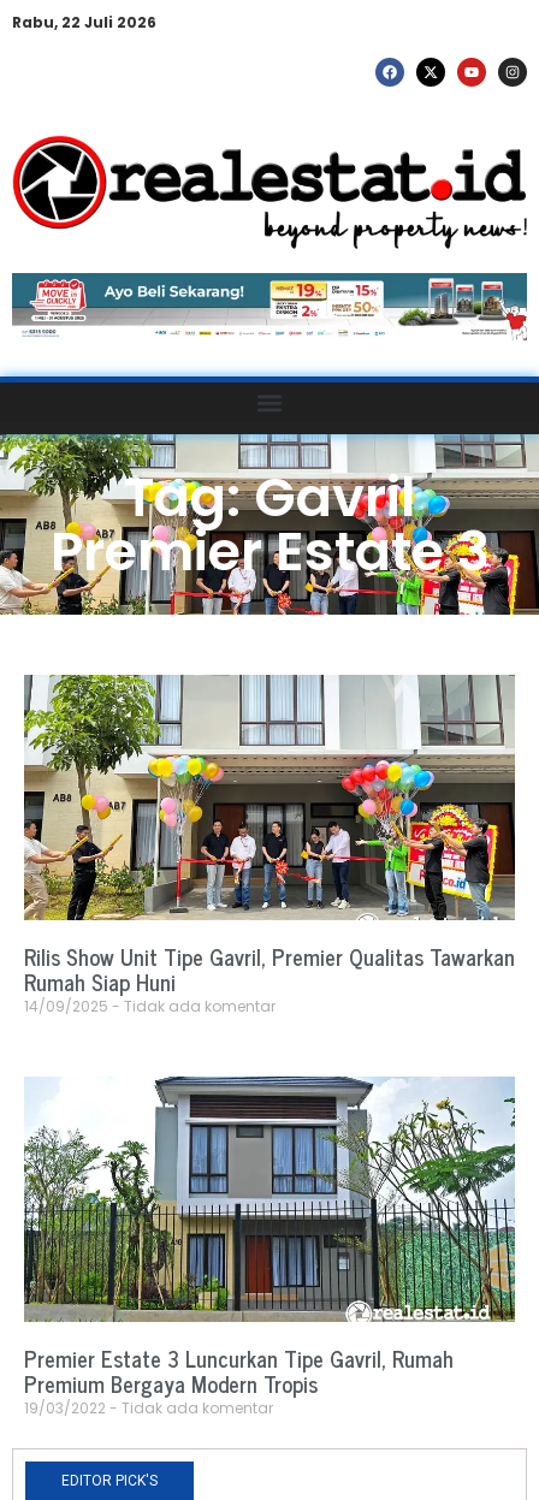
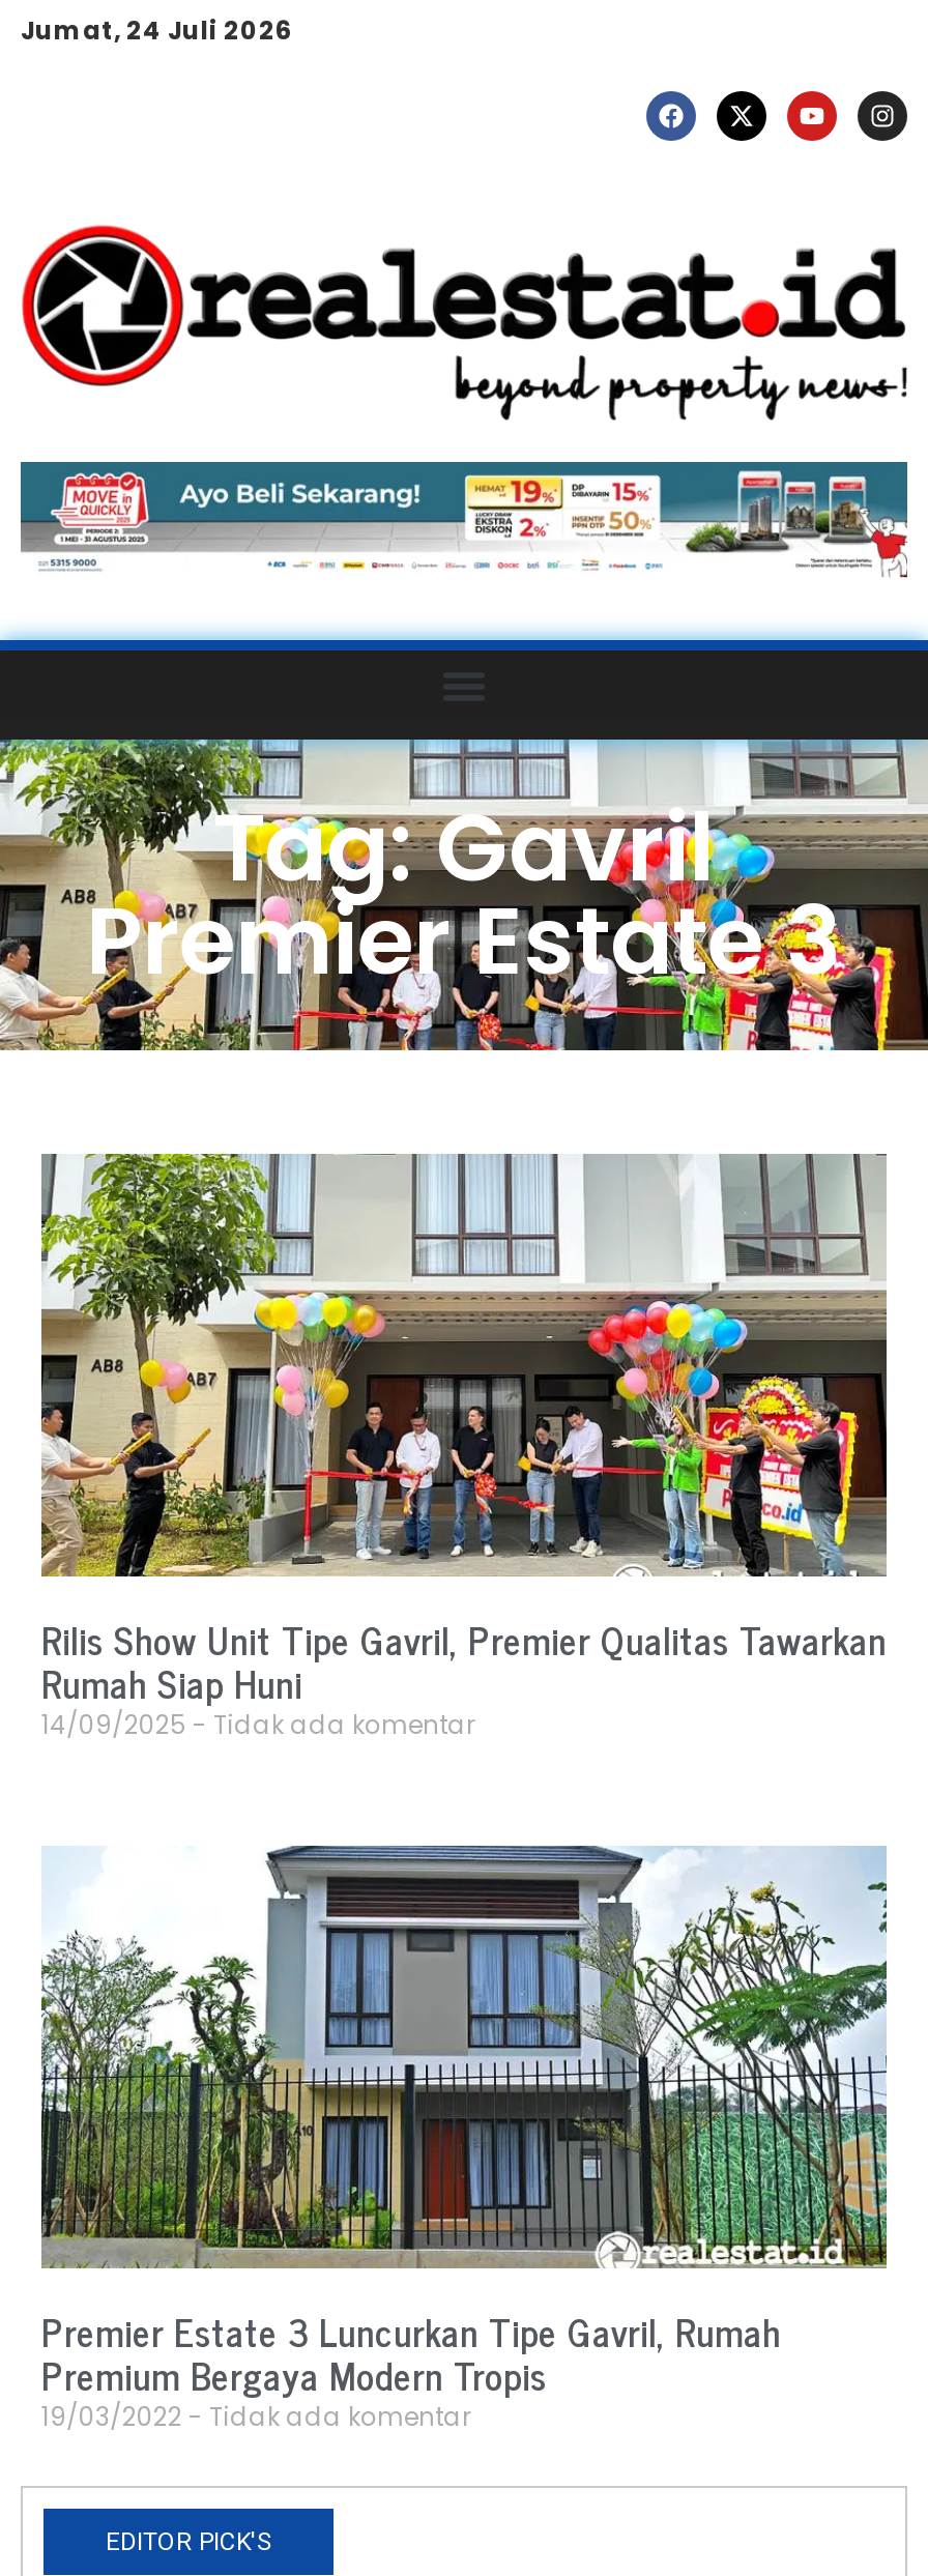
- Rabu, 22 Juli 2026
+ Jumat, 24 Juli 2026
